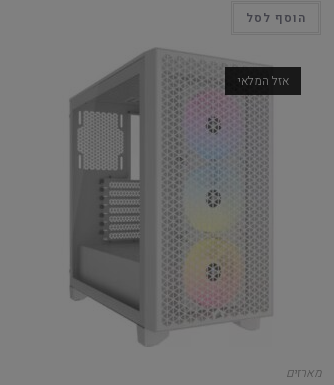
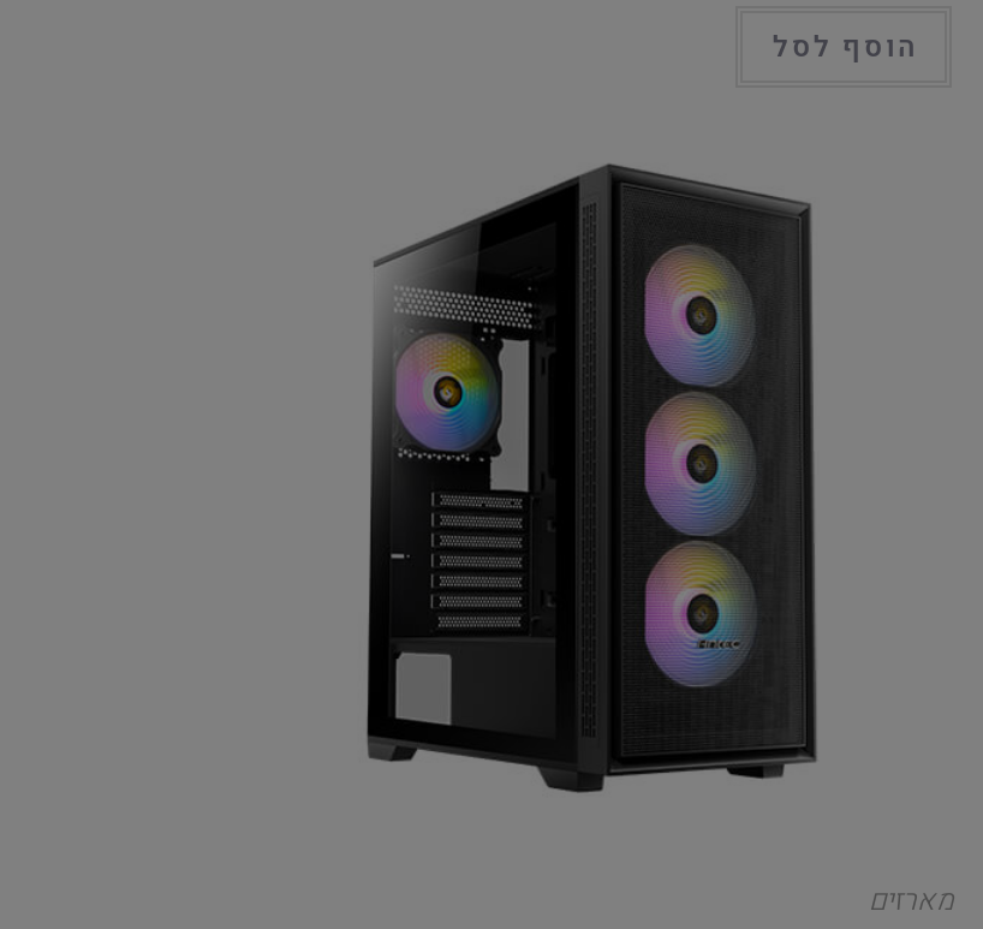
- [image]
+ [image]

- אזל המלאי
